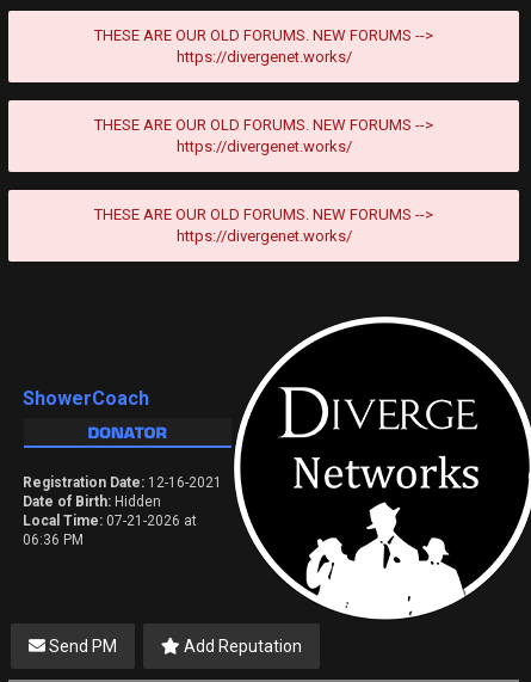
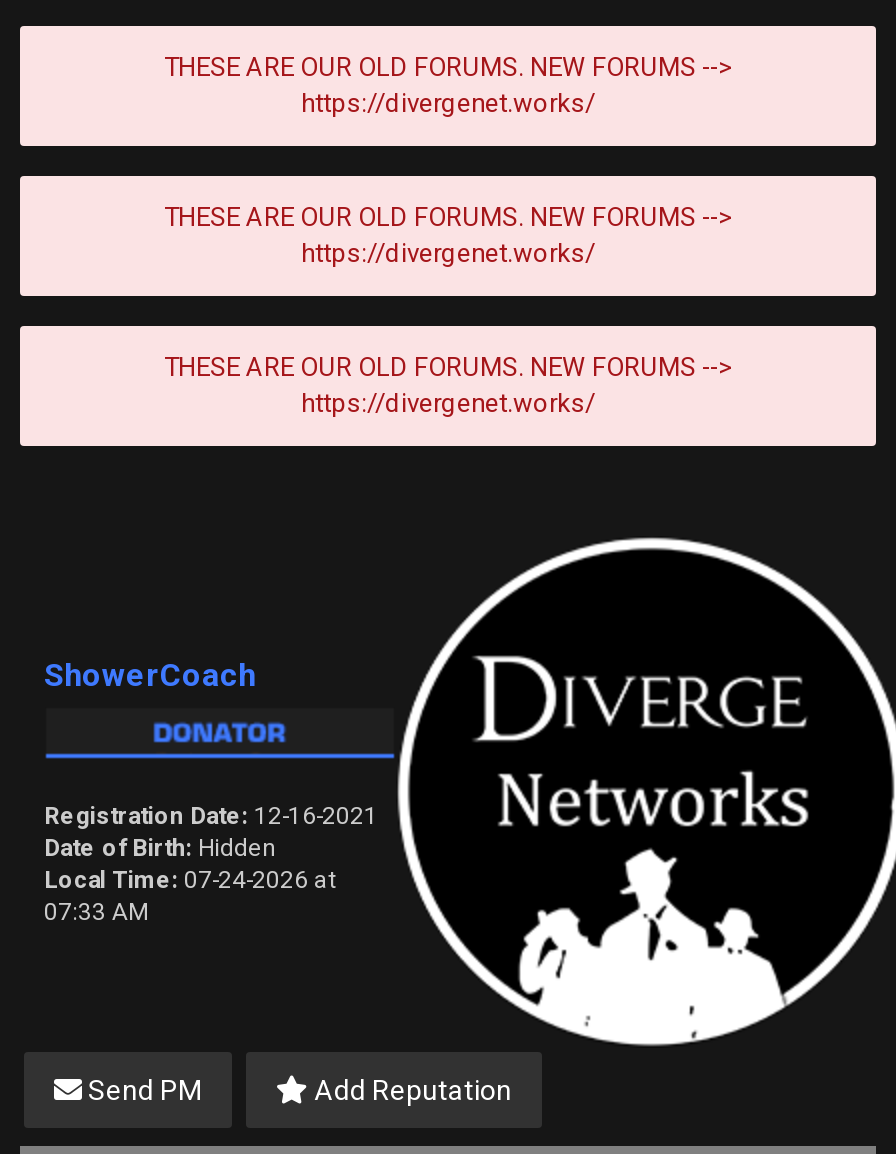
- Local Time: 07-21-2026 at
- 06:36 PM
+ Local Time: 07-24-2026 at
+ 07:33 AM
